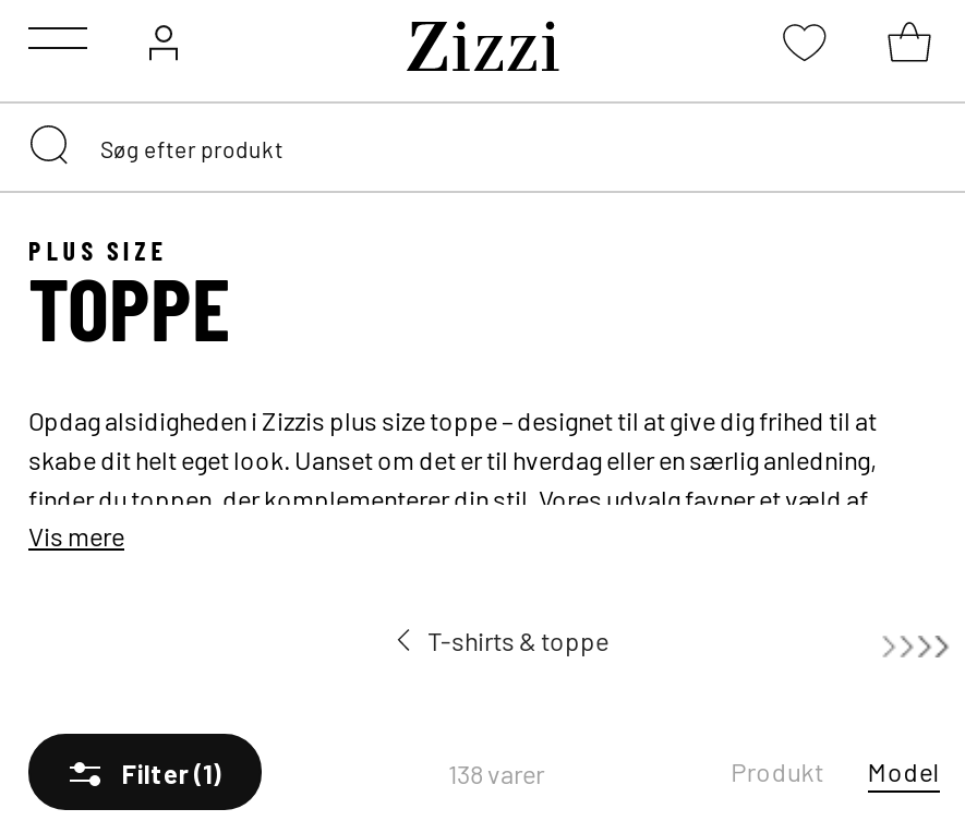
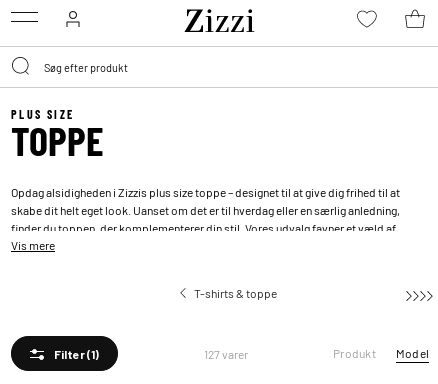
- 138 varer
+ 127 varer
